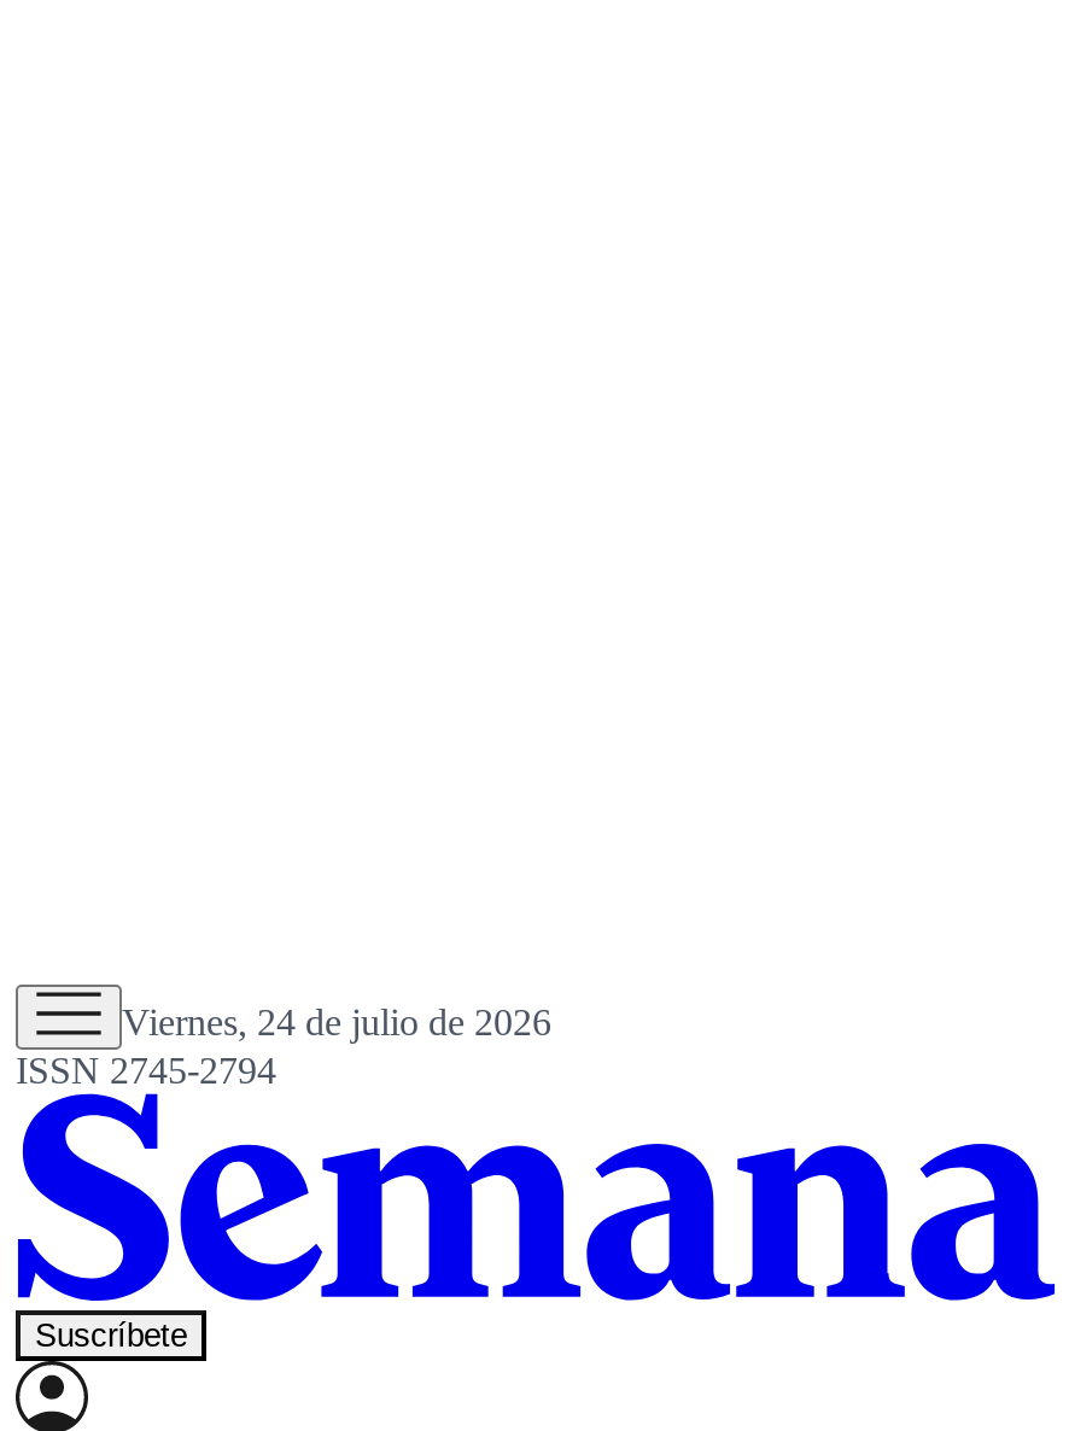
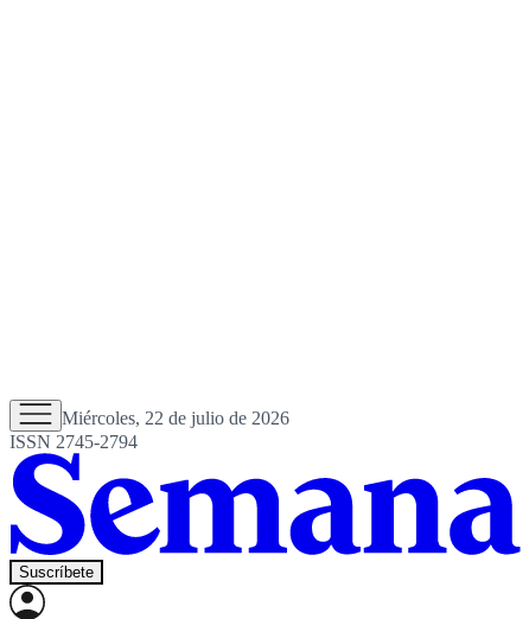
- Viernes, 24 de julio de 2026
+ Miércoles, 22 de julio de 2026
